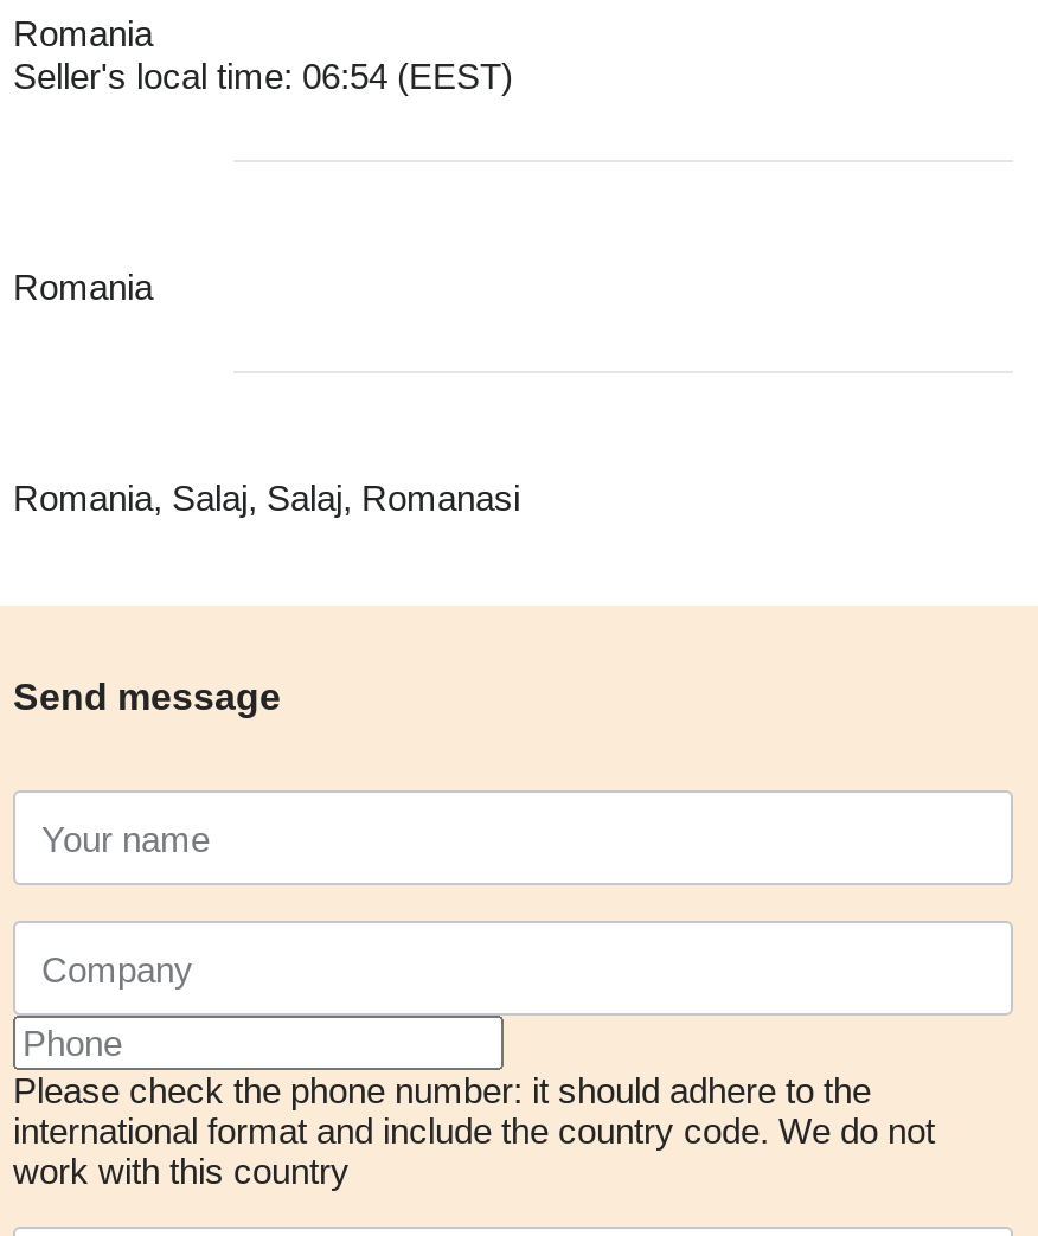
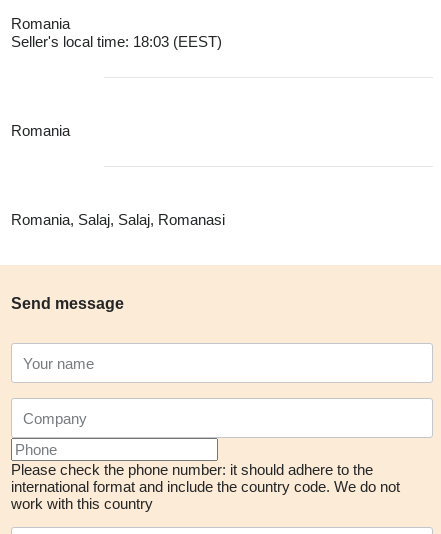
- Seller's local time: 06:54 (EEST)
+ Seller's local time: 18:03 (EEST)
